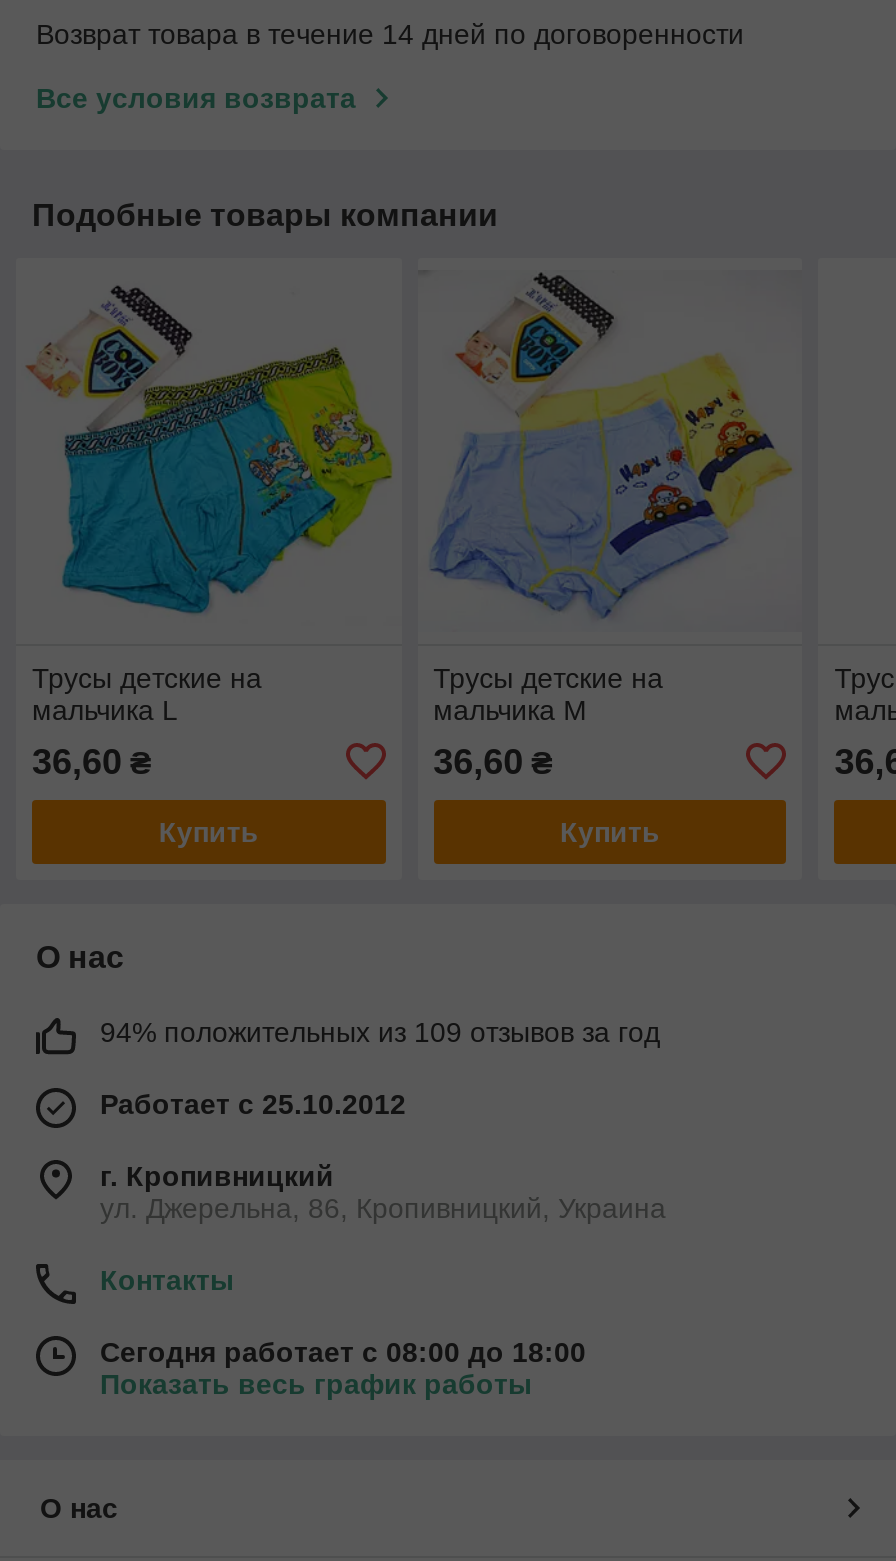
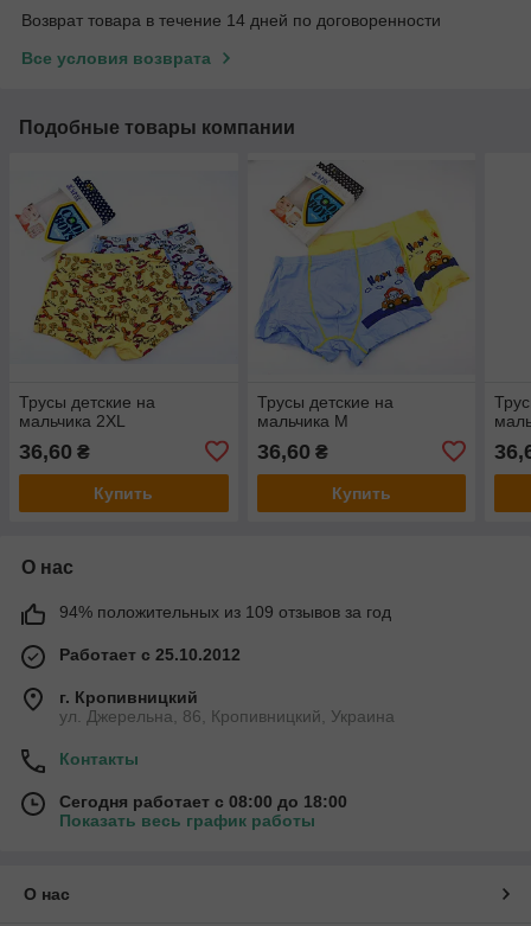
- [image]
- мальчика L
+ [image]
+ мальчика 2XL
